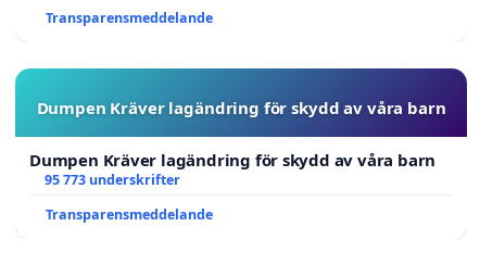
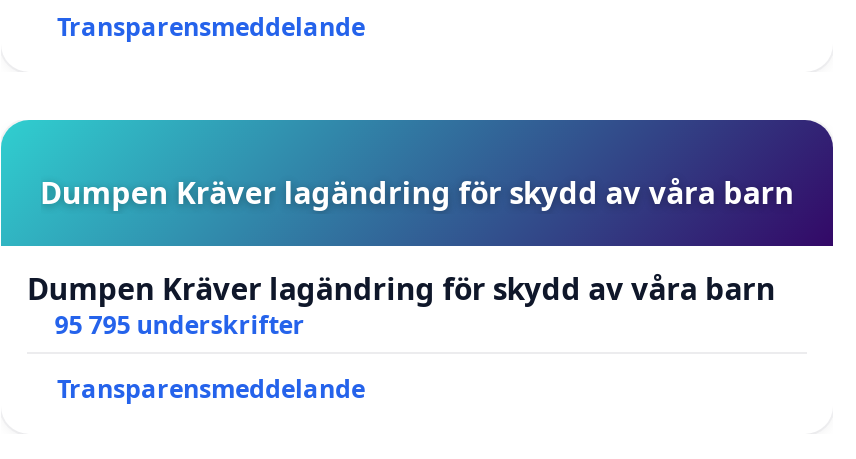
- 95 773 underskrifter
+ 95 795 underskrifter
